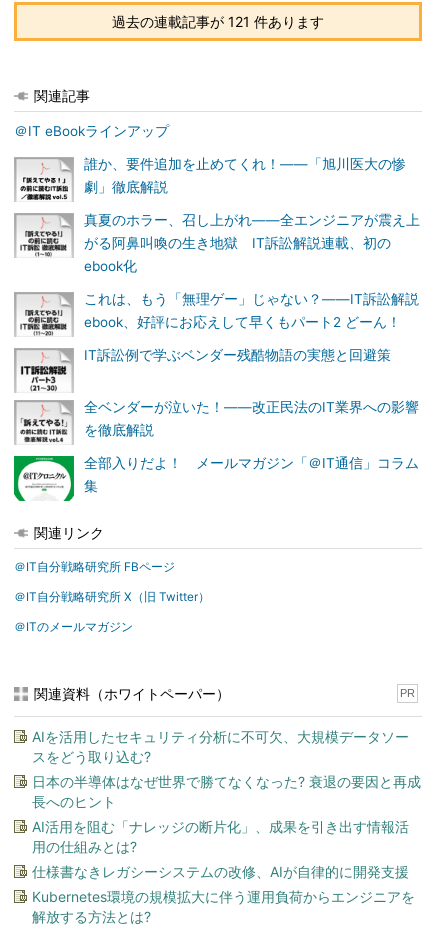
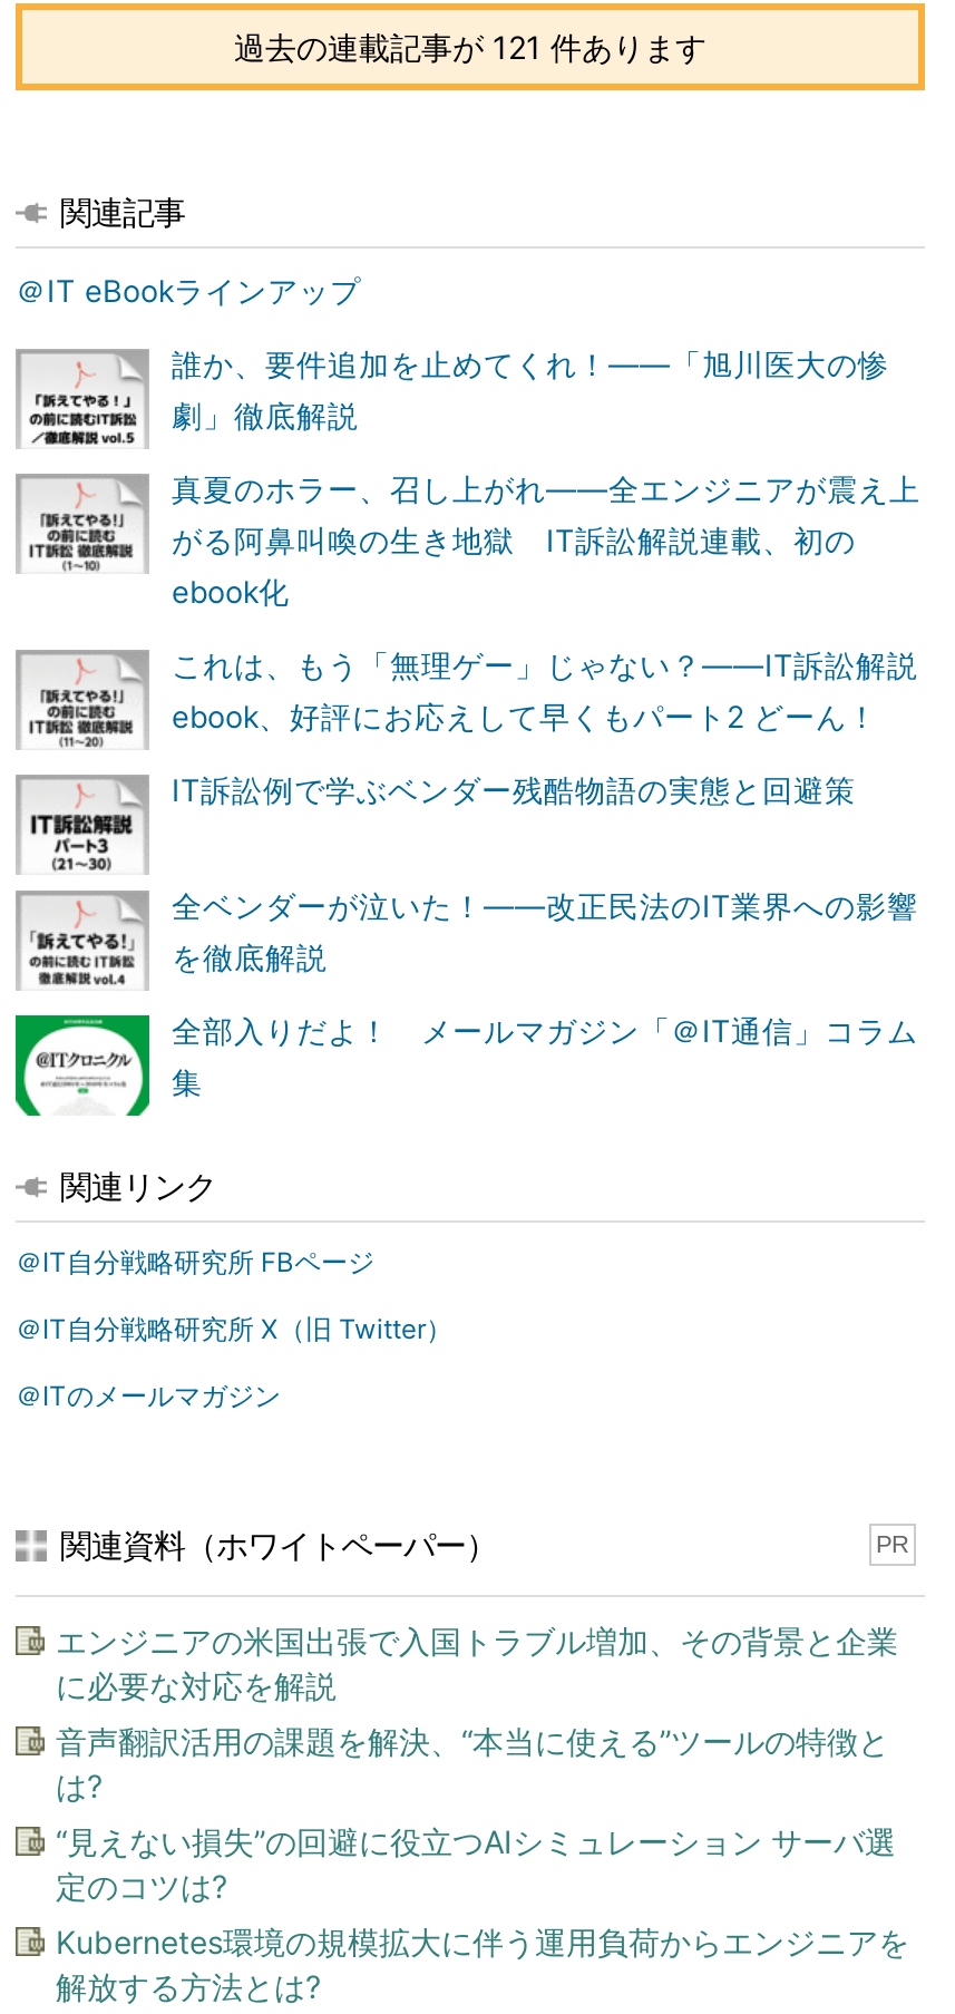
- AIを活用したセキュリティ分析に不可欠、大規模データソー
- スをどう取り込む?
- 日本の半導体はなぜ世界で勝てなくなった? 衰退の要因と再成
- 長へのヒント
- AI活用を阻む「ナレッジの断片化」、成果を引き出す情報活
- 用の仕組みとは?
- 仕様書なきレガシーシステムの改修、AIが自律的に開発支援
+ エンジニアの米国出張で入国トラブル増加、その背景と企業
+ に必要な対応を解説
+ 音声翻訳活用の課題を解決、“本当に使える”ツールの特徴と
+ は?
+ “見えない損失”の回避に役立つAIシミュレーション サーバ選
+ 定のコツは?
